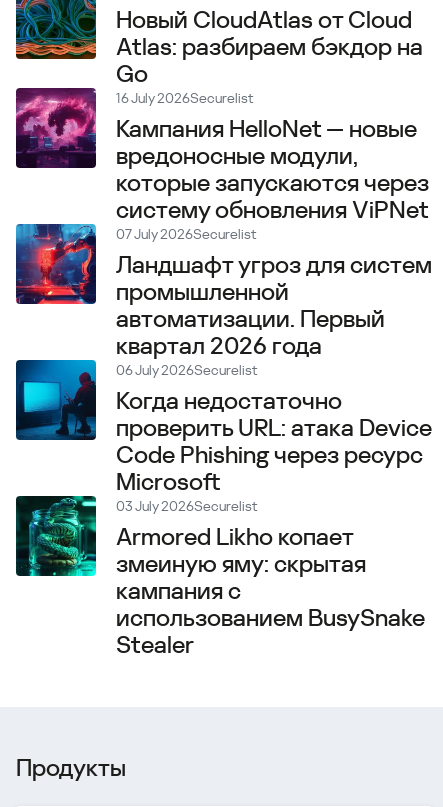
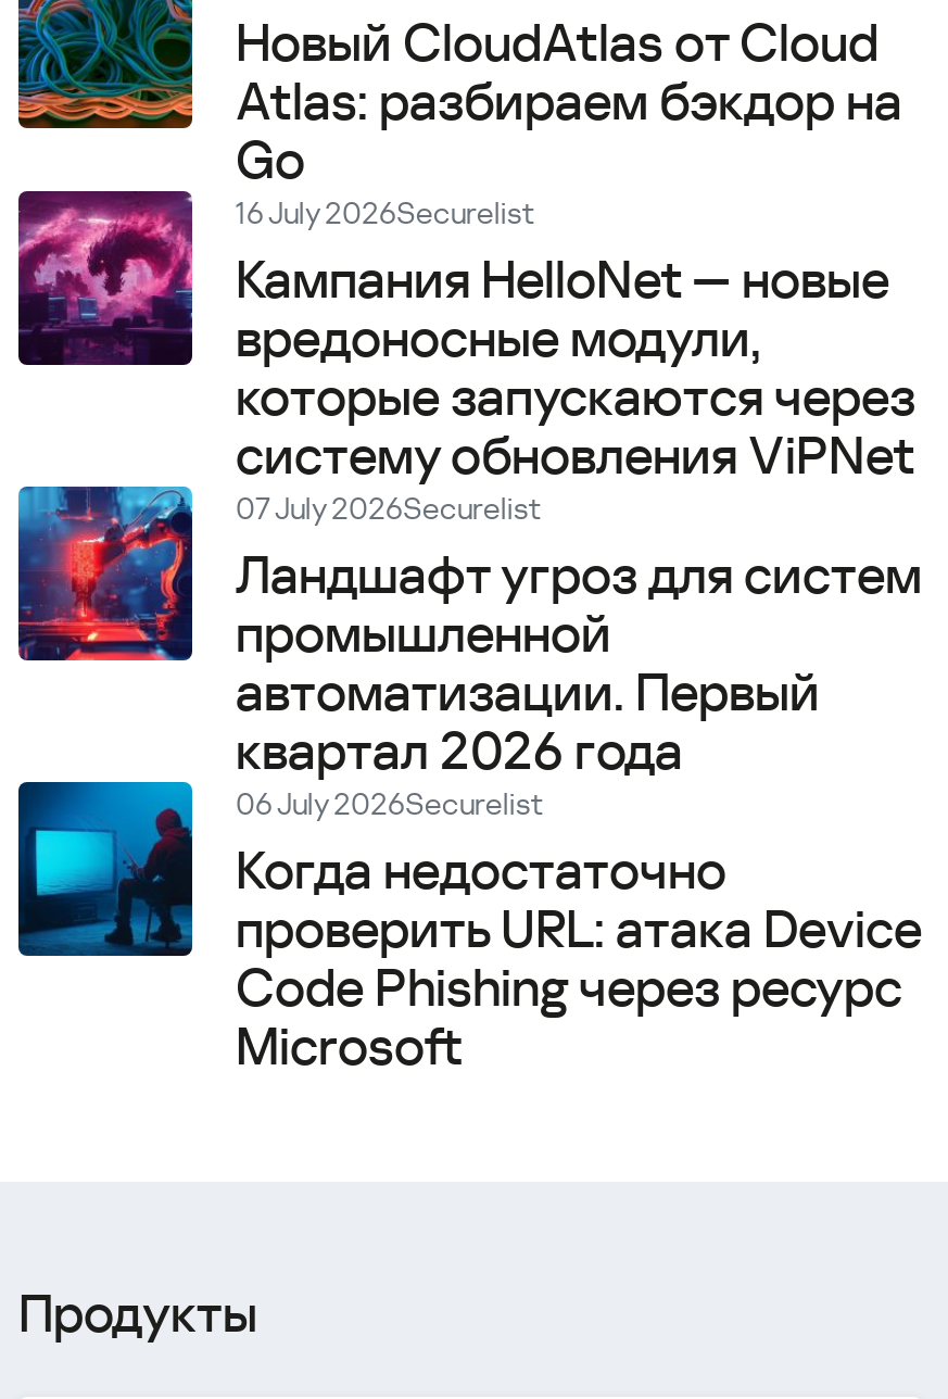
- [image]
- 03 July 2026Securelist
- Armored Likho копает
- змеиную яму: скрытая
- кампания с
- использованием BusySnake
- Stealer
